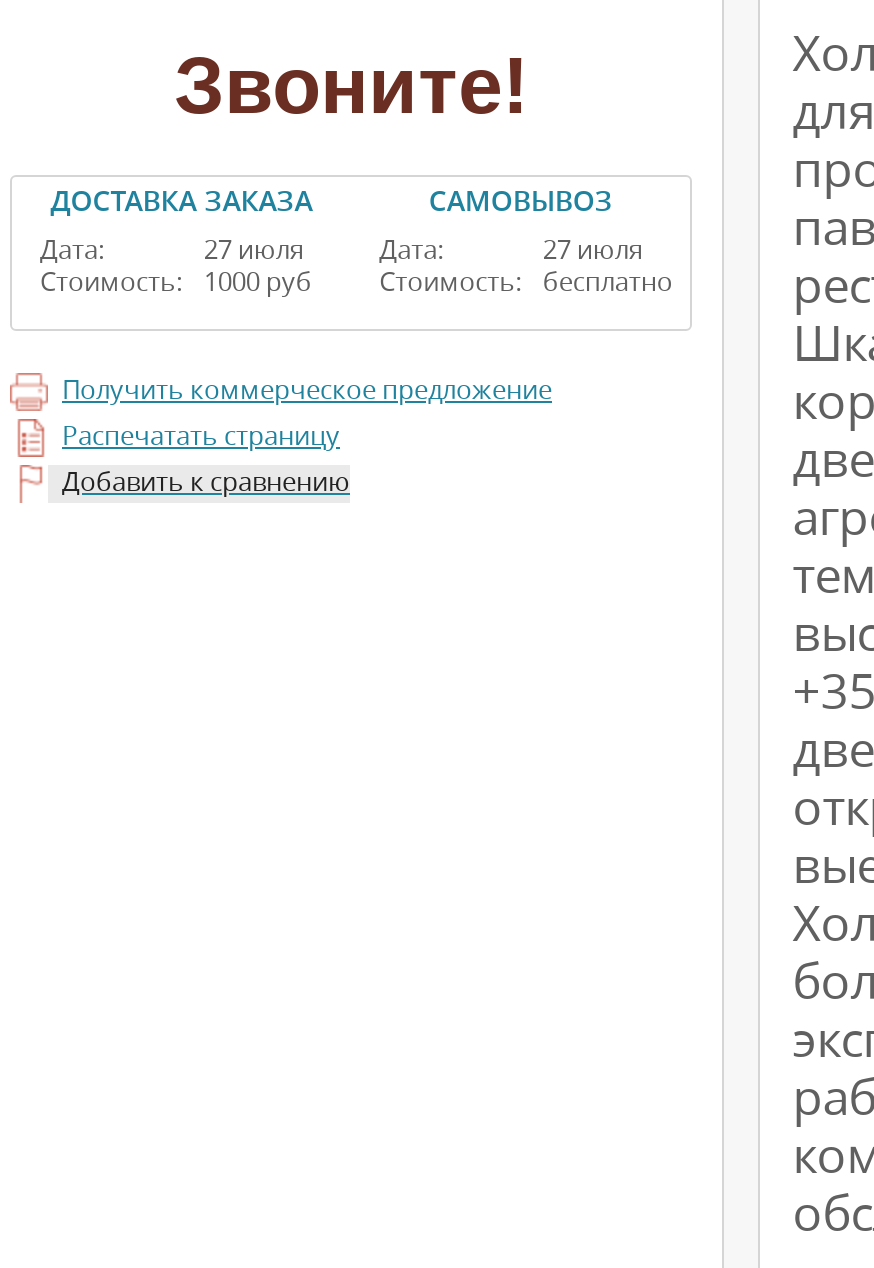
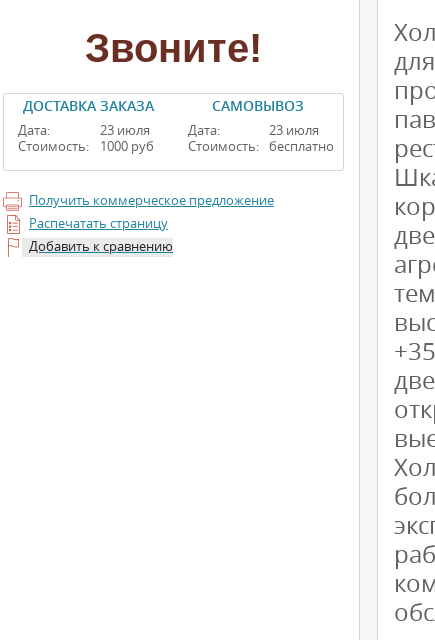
- 27 июля
+ 23 июля

- 27 июля
+ 23 июля
